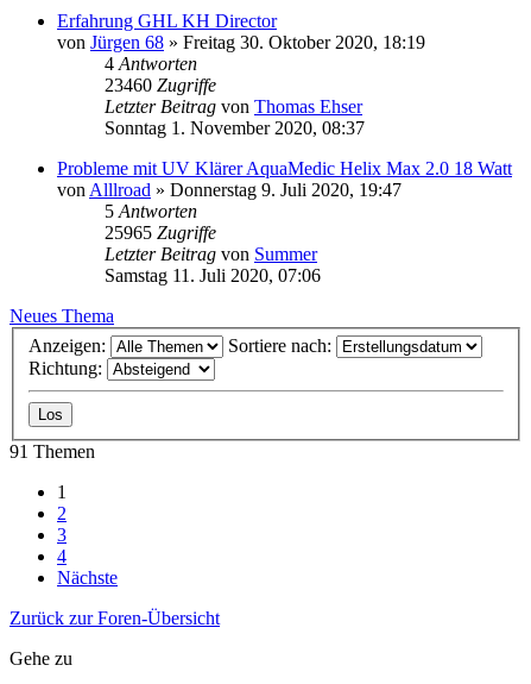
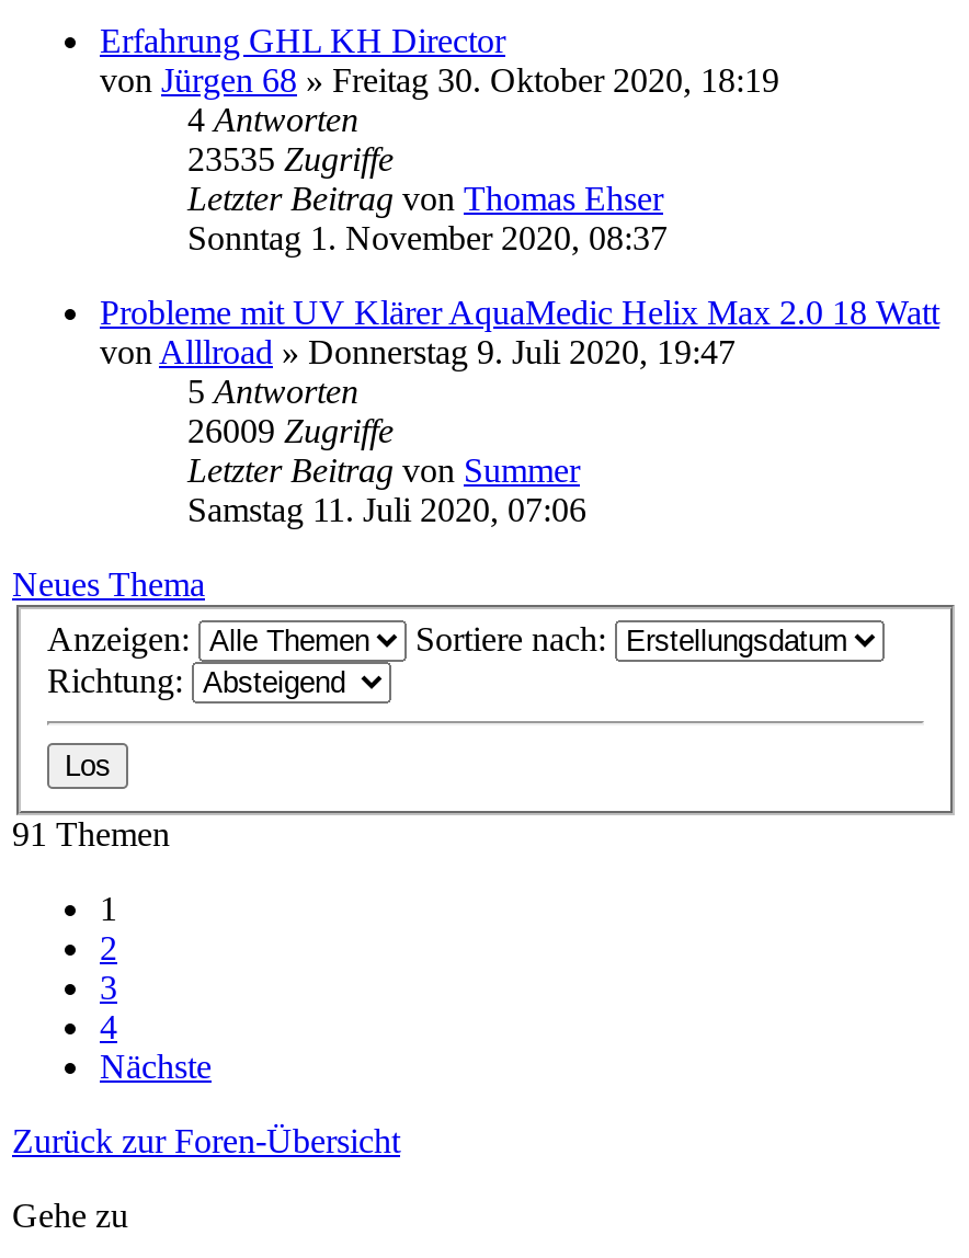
- 23460 Zugriffe
+ 23535 Zugriffe

- 25965 Zugriffe
+ 26009 Zugriffe
